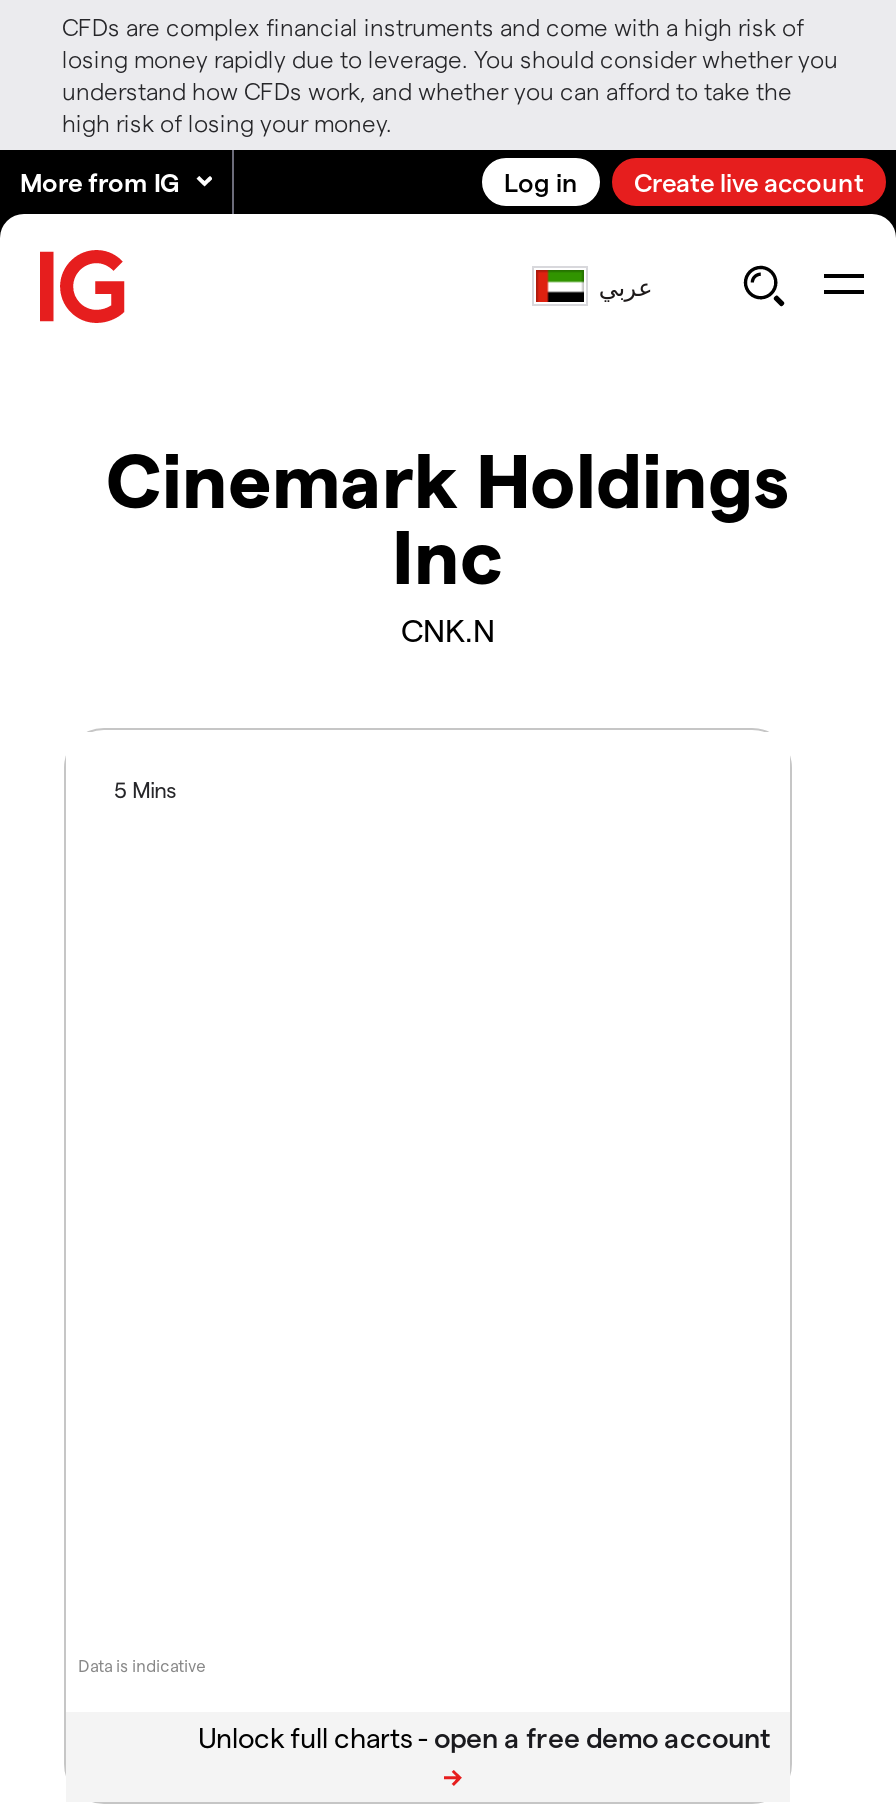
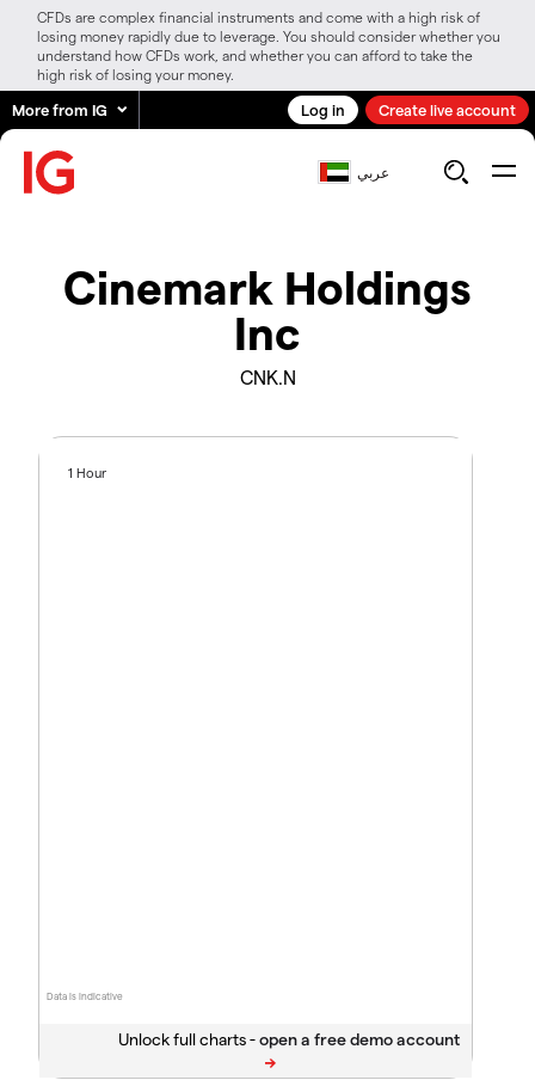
- 5 Mins
+ 1 Hour
